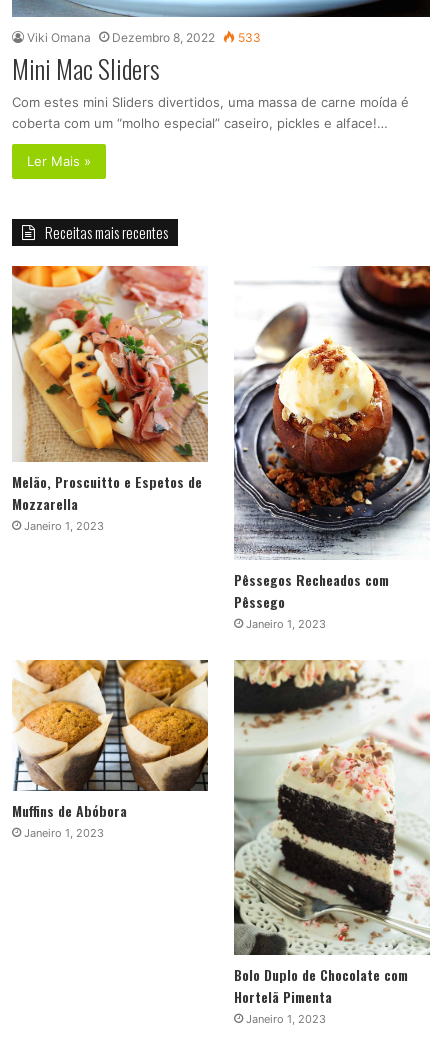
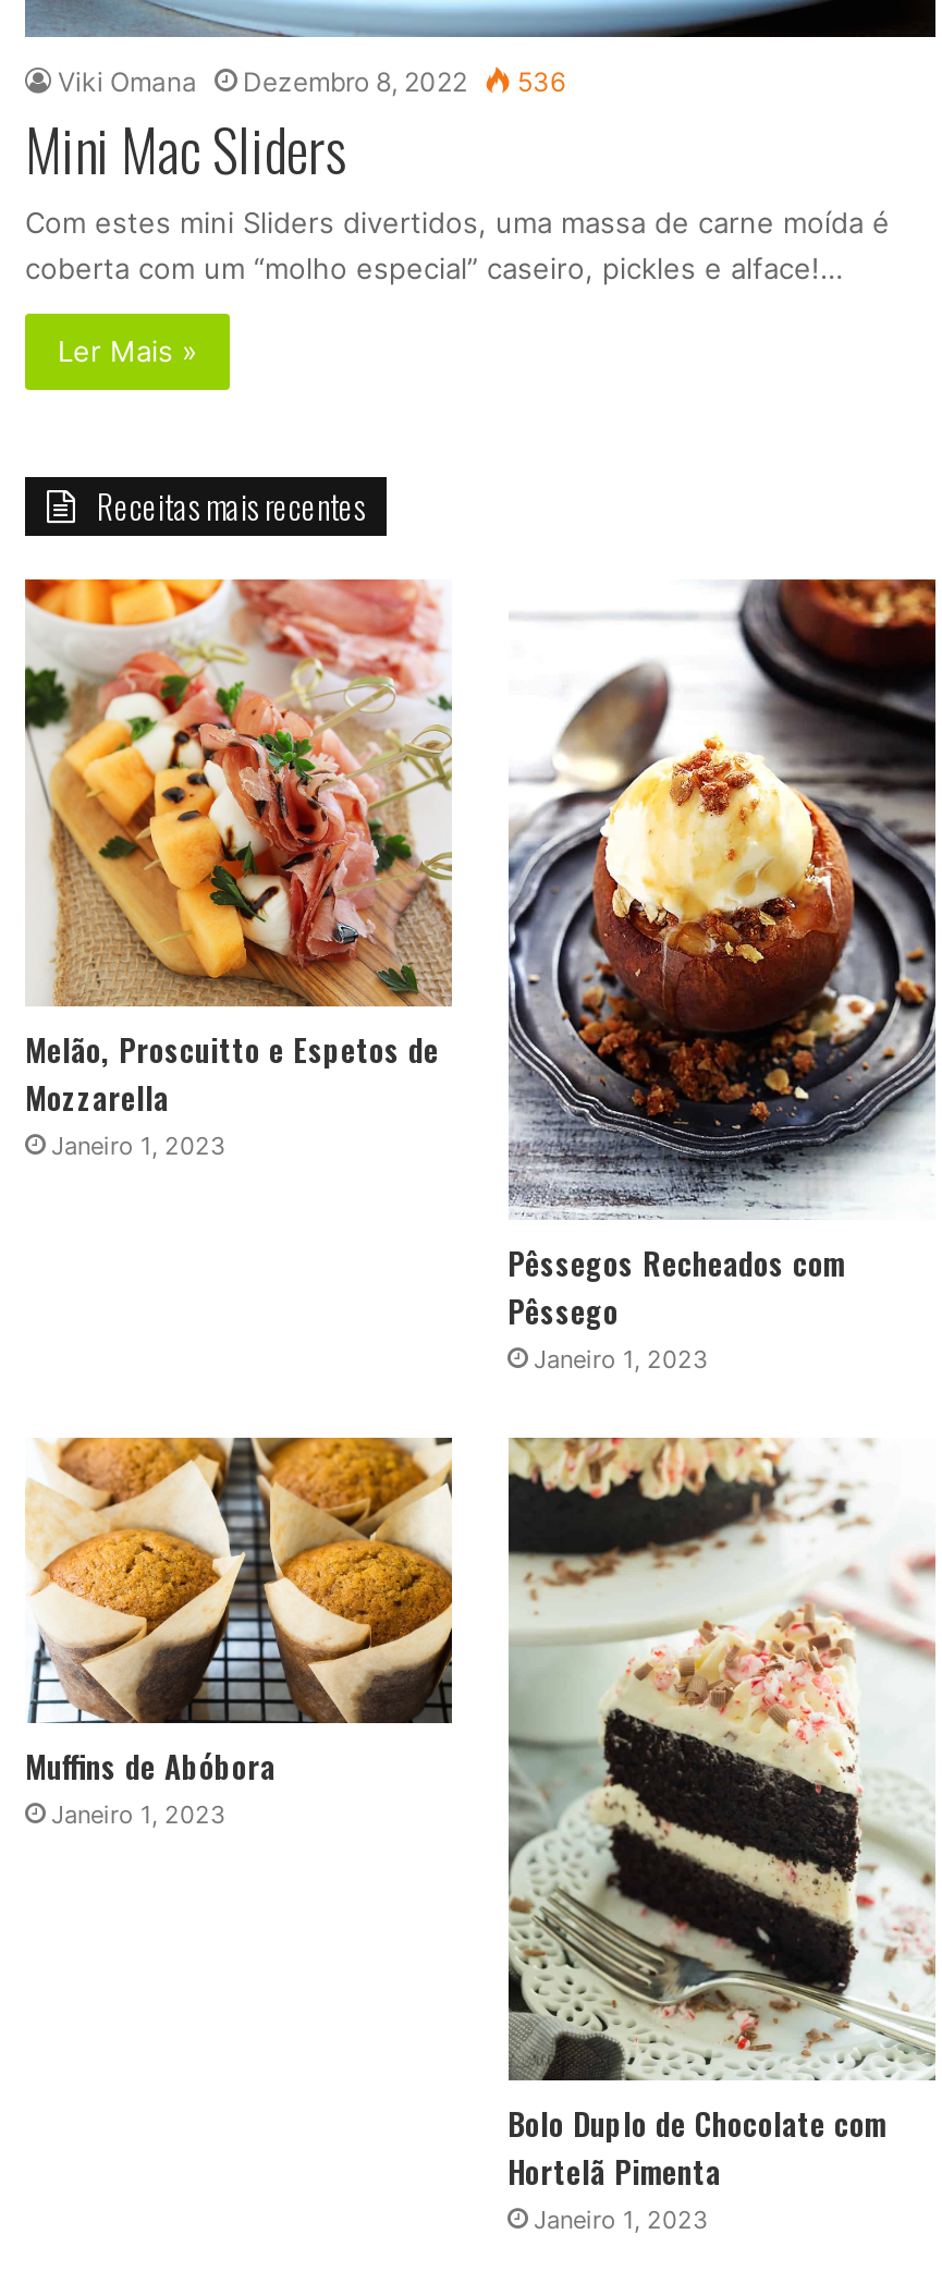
- Viki Omana Dezembro 8, 2022 533
+ Viki Omana Dezembro 8, 2022 536
